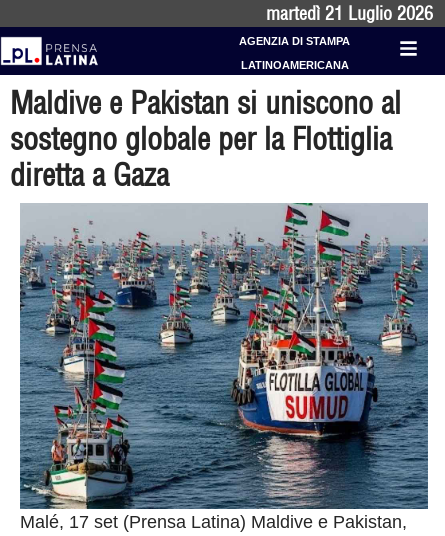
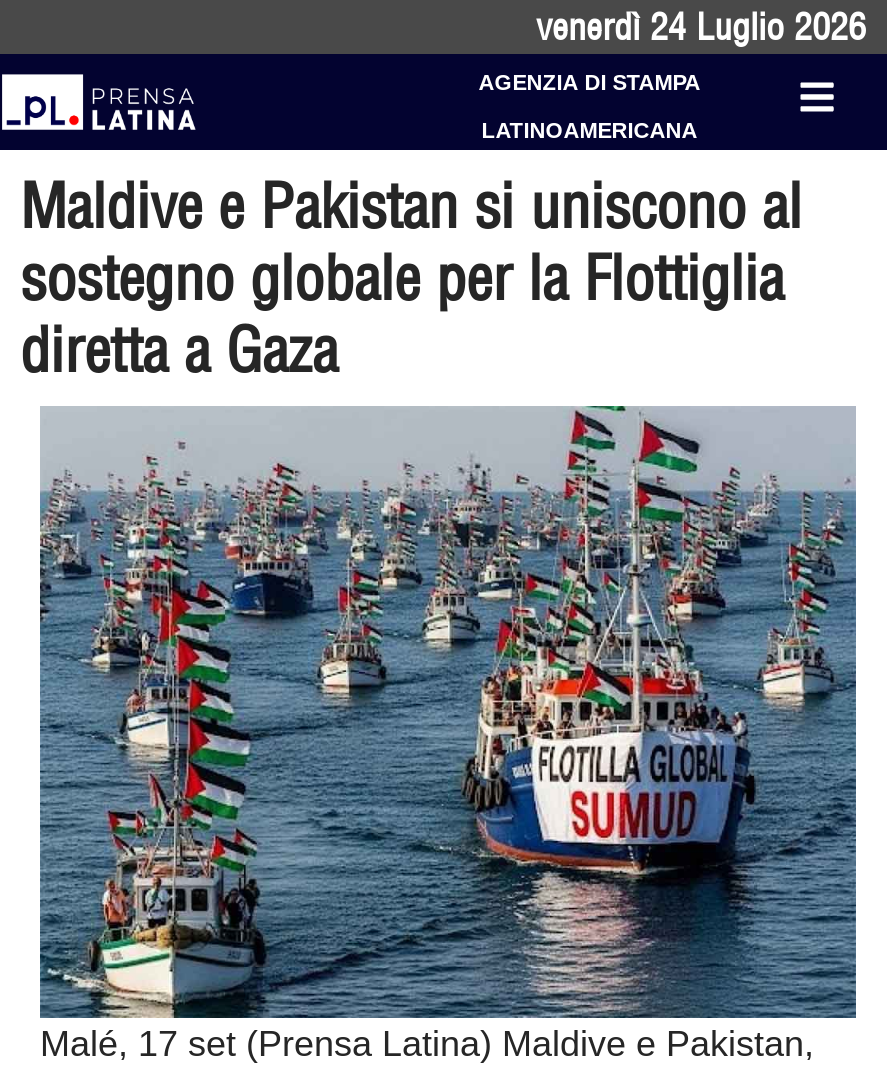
- martedì 21 Luglio 2026
+ venerdì 24 Luglio 2026
